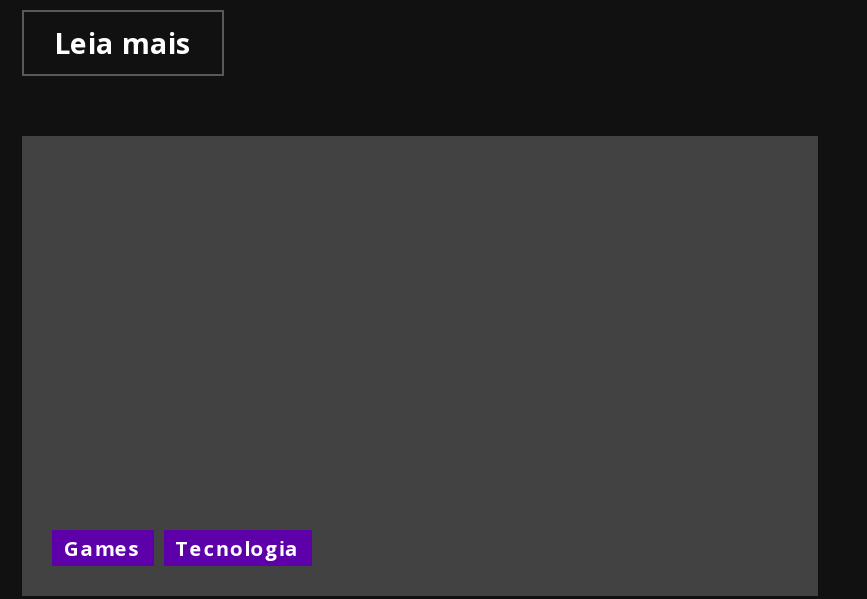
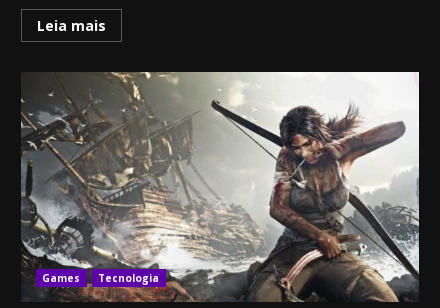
+ [image]
